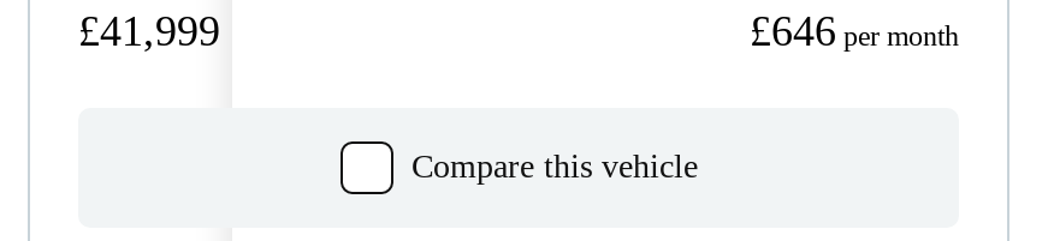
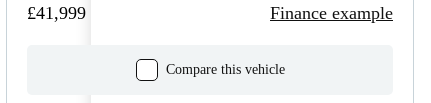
- £646 per month
+ Finance example
